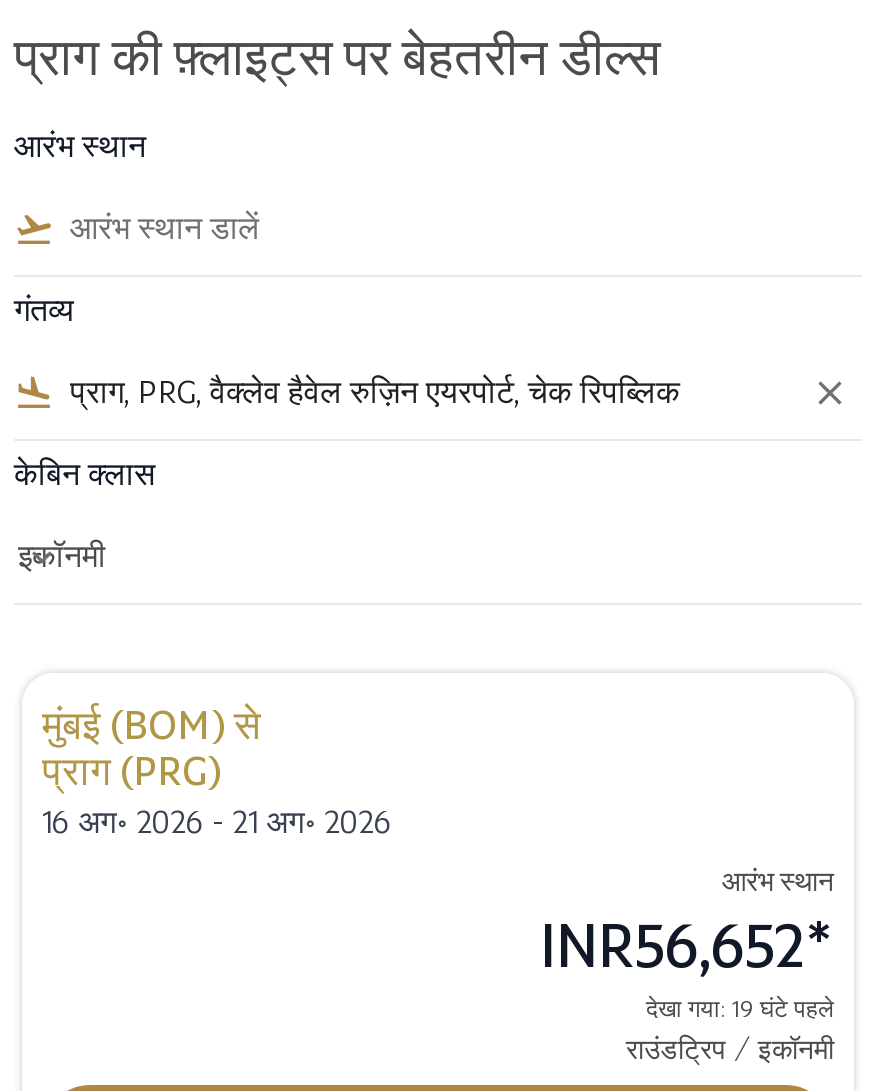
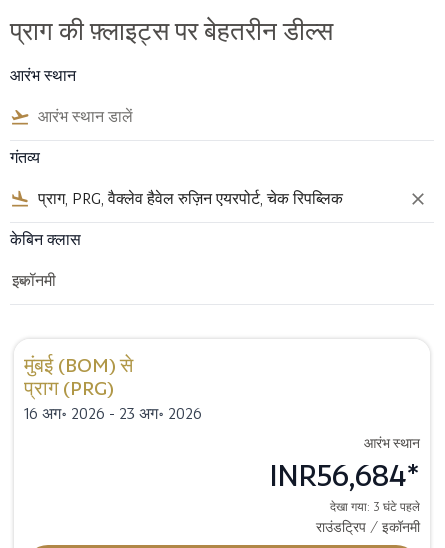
- 16 अग॰ 2026 - 21 अग॰ 2026
+ 16 अग॰ 2026 - 23 अग॰ 2026

- INR56,652*
- देखा गया: 19 घंटे पहले
+ INR56,684*
+ देखा गया: 3 घंटे पहले
